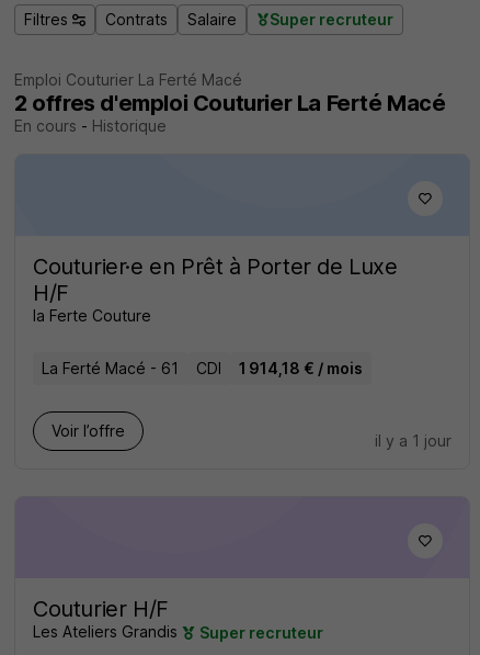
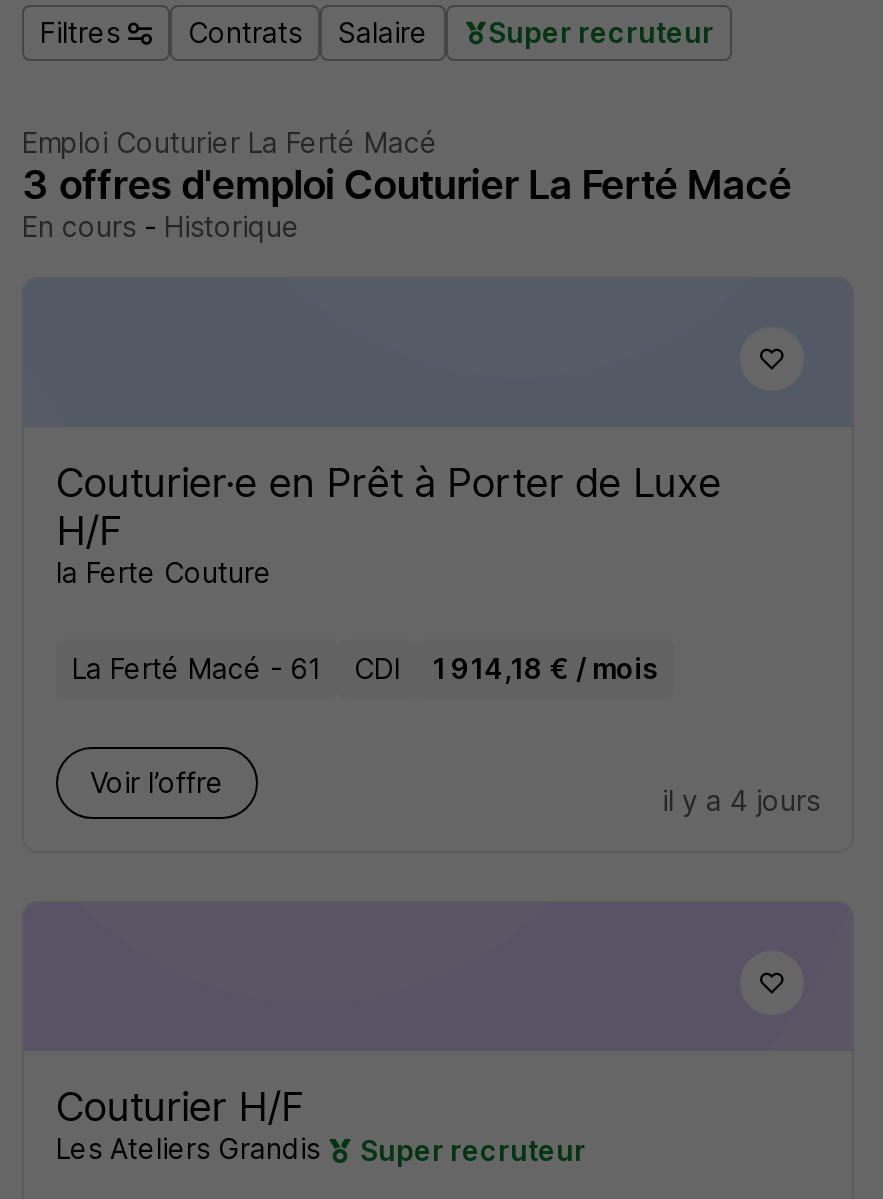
- 2 offres d'emploi Couturier La Ferté Macé
+ 3 offres d'emploi Couturier La Ferté Macé

- il y a 1 jour
+ il y a 4 jours
